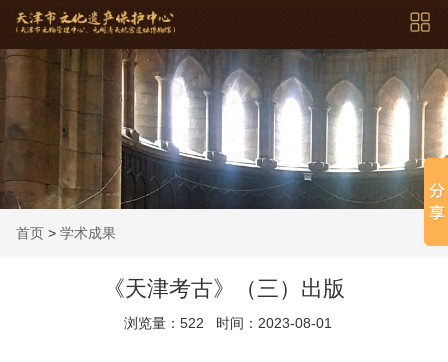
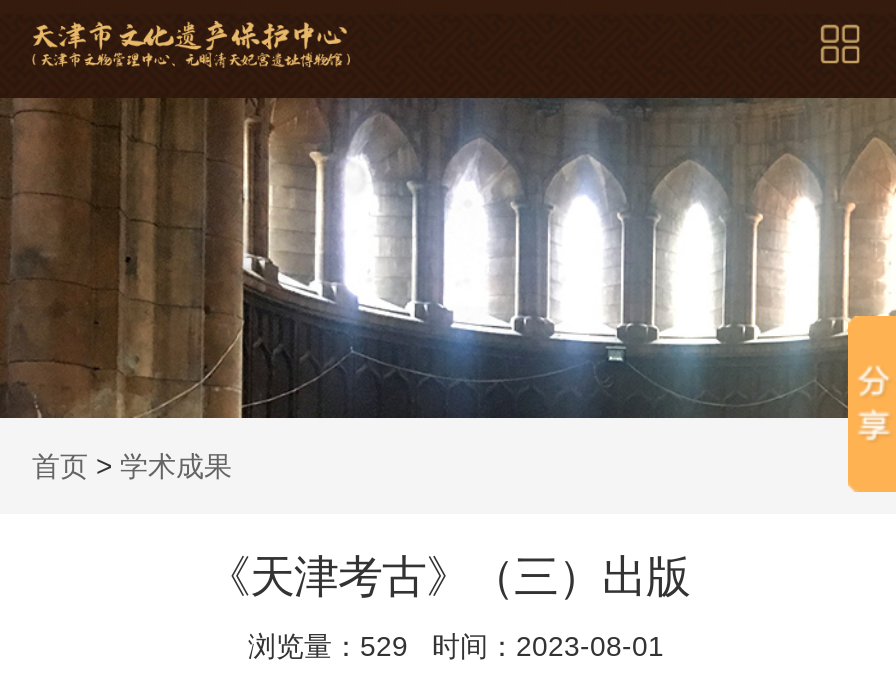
- 浏览量：522 时间：2023-08-01
+ 浏览量：529 时间：2023-08-01
